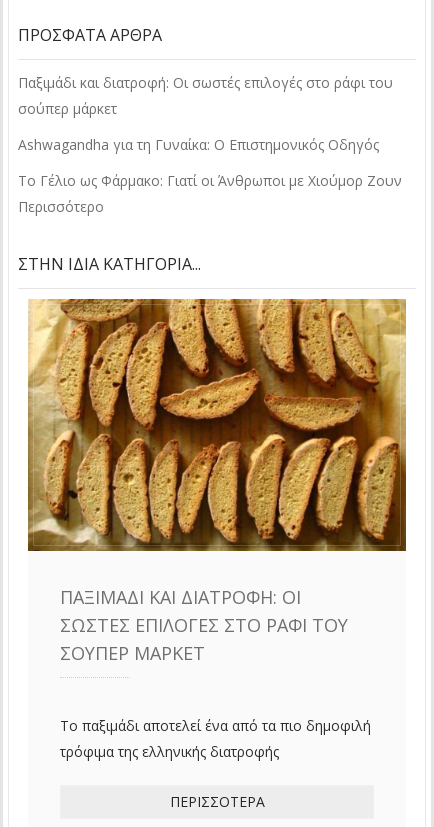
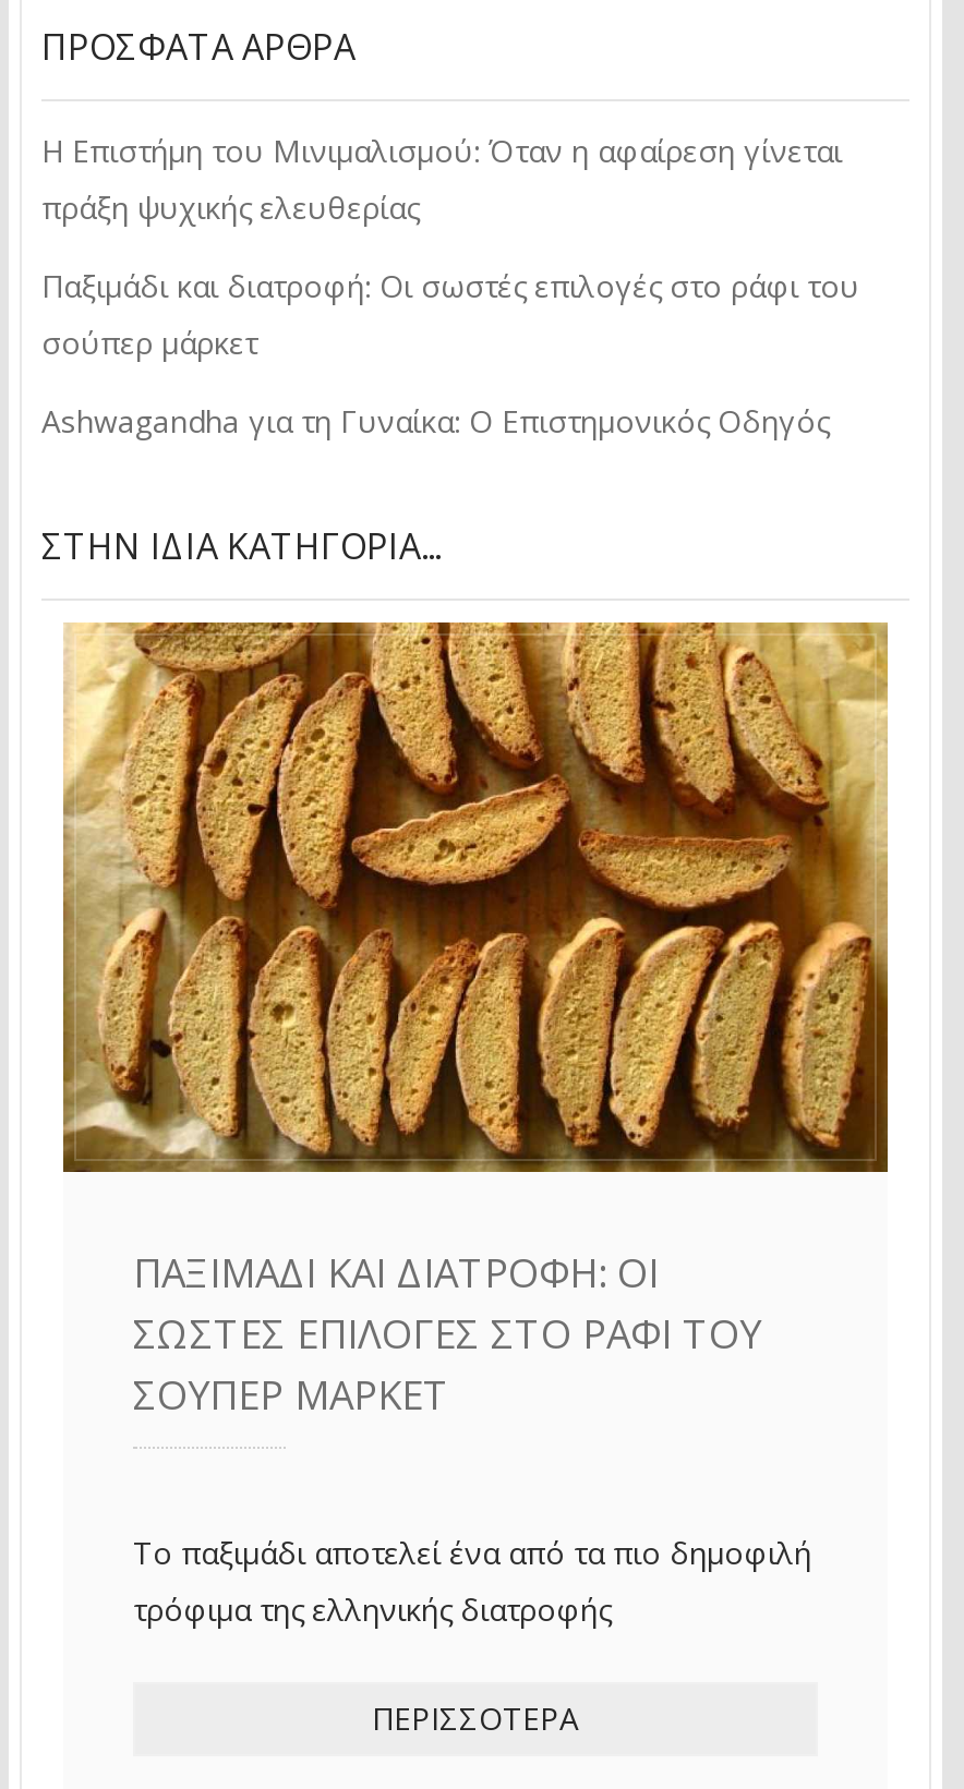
+ Η Επιστήμη του Μινιμαλισμού: Όταν η αφαίρεση γίνεται
+ πράξη ψυχικής ελευθερίας

moved down: Παξιμάδι και διατροφή: Οι σωστές επιλογές στο ράφι του | σούπερ μάρκετ | Ashwagandha για τη Γυναίκα: Ο Επιστημονικός Οδηγός

- Το Γέλιο ως Φάρμακο: Γιατί οι Άνθρωποι με Χιούμορ Ζουν
- Περισσότερο
